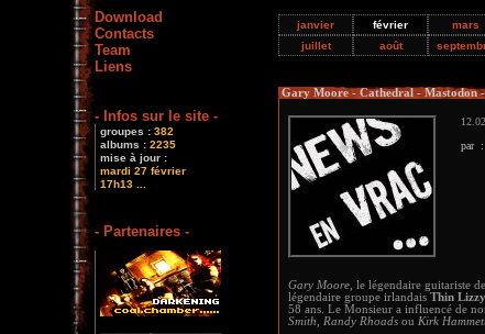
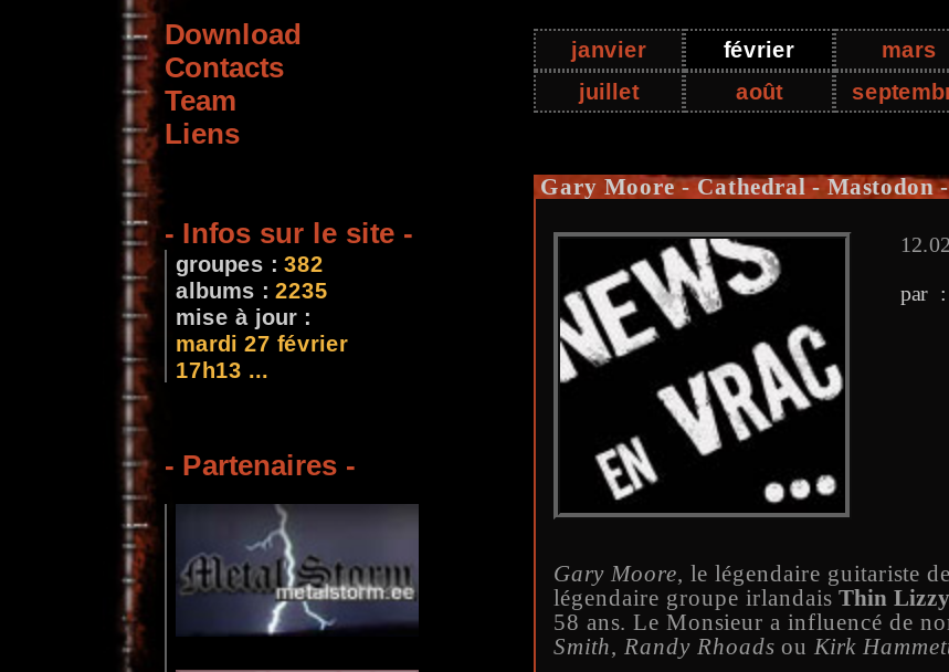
- [image]
+ [image]
